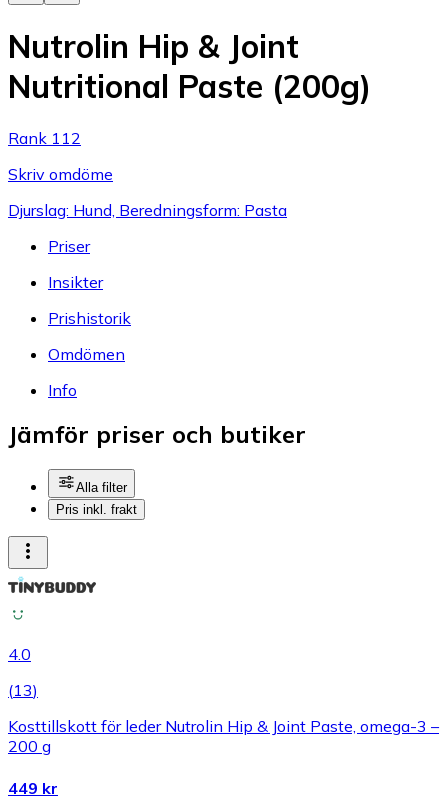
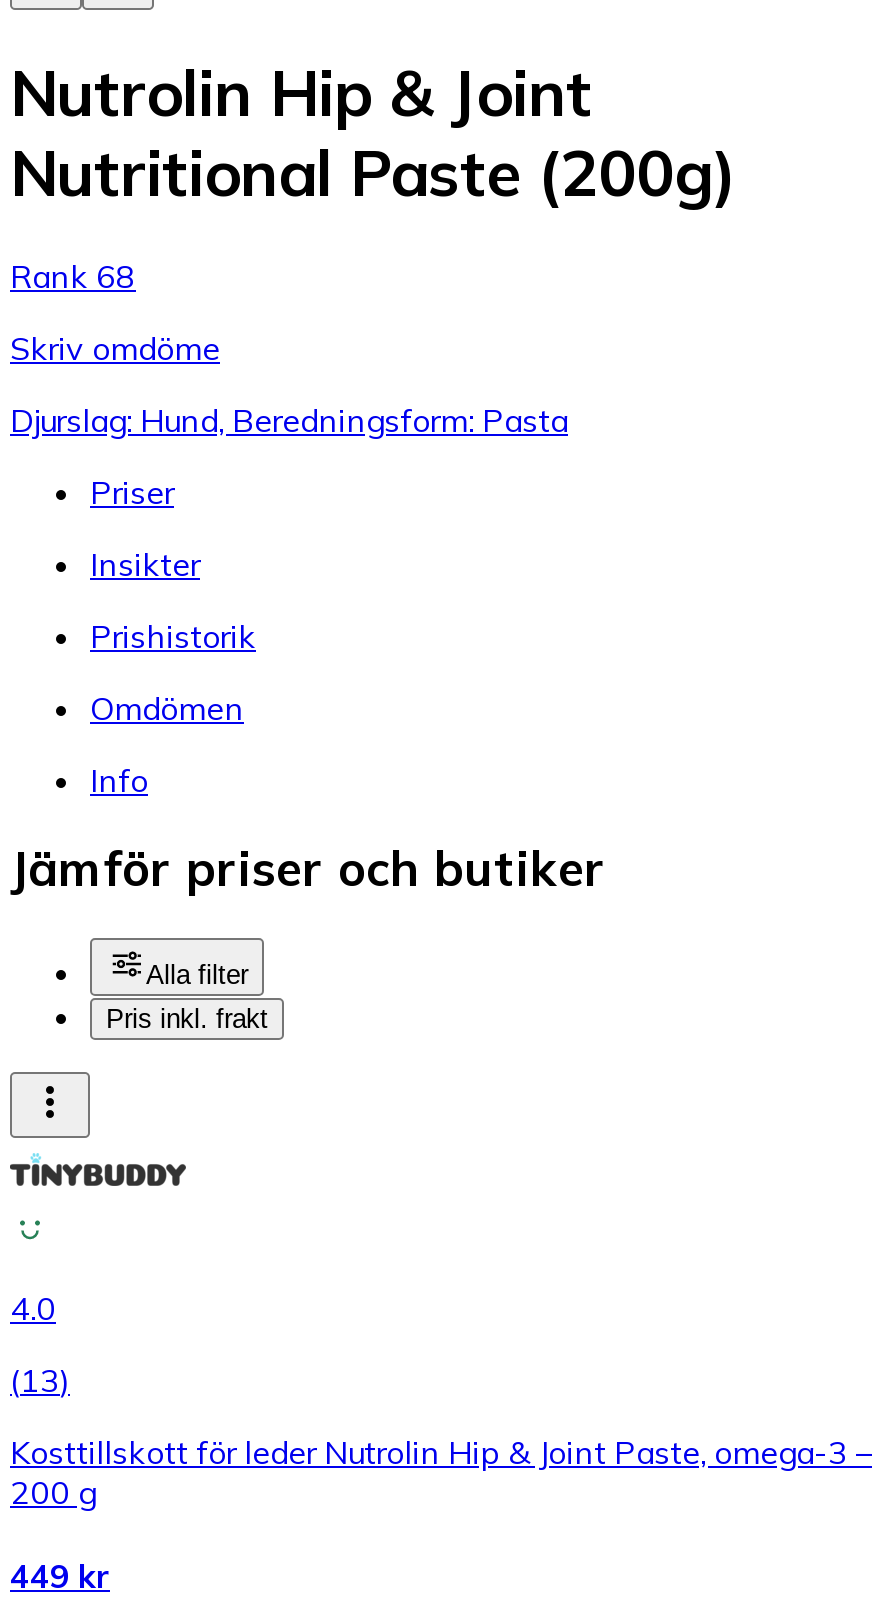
- Rank 112
+ Rank 68
